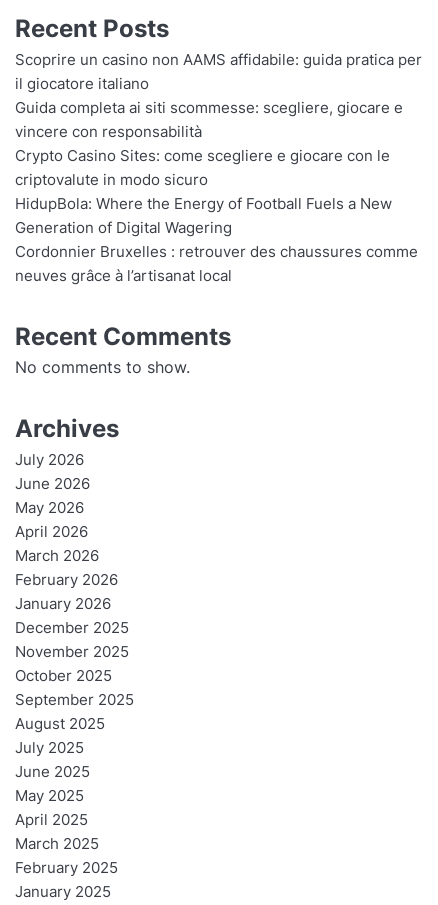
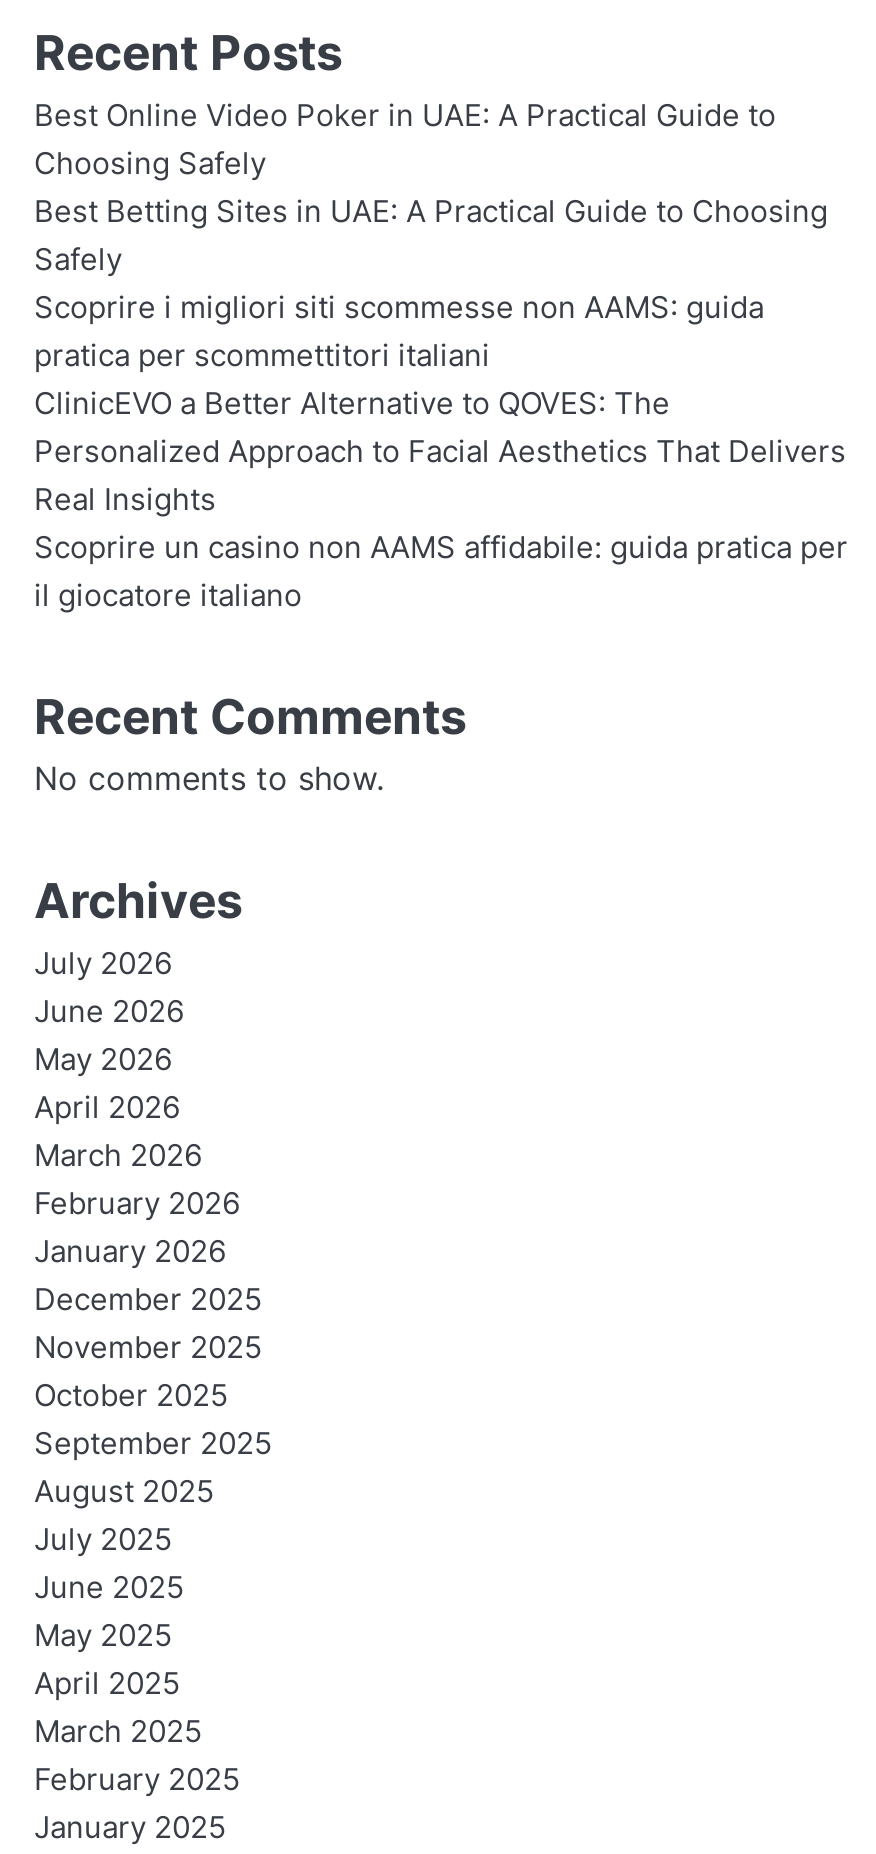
+ Best Online Video Poker in UAE: A Practical Guide to
+ Choosing Safely
+ Best Betting Sites in UAE: A Practical Guide to Choosing
+ Safely
+ Scoprire i migliori siti scommesse non AAMS: guida
+ pratica per scommettitori italiani
+ ClinicEVO a Better Alternative to QOVES: The
+ Personalized Approach to Facial Aesthetics That Delivers
+ Real Insights

moved down: Scoprire un casino non AAMS affidabile: guida pratica per | il giocatore italiano

- Guida completa ai siti scommesse: scegliere, giocare e
- vincere con responsabilità
- Crypto Casino Sites: come scegliere e giocare con le
- criptovalute in modo sicuro
- HidupBola: Where the Energy of Football Fuels a New
- Generation of Digital Wagering
- Cordonnier Bruxelles : retrouver des chaussures comme
- neuves grâce à l’artisanat local
